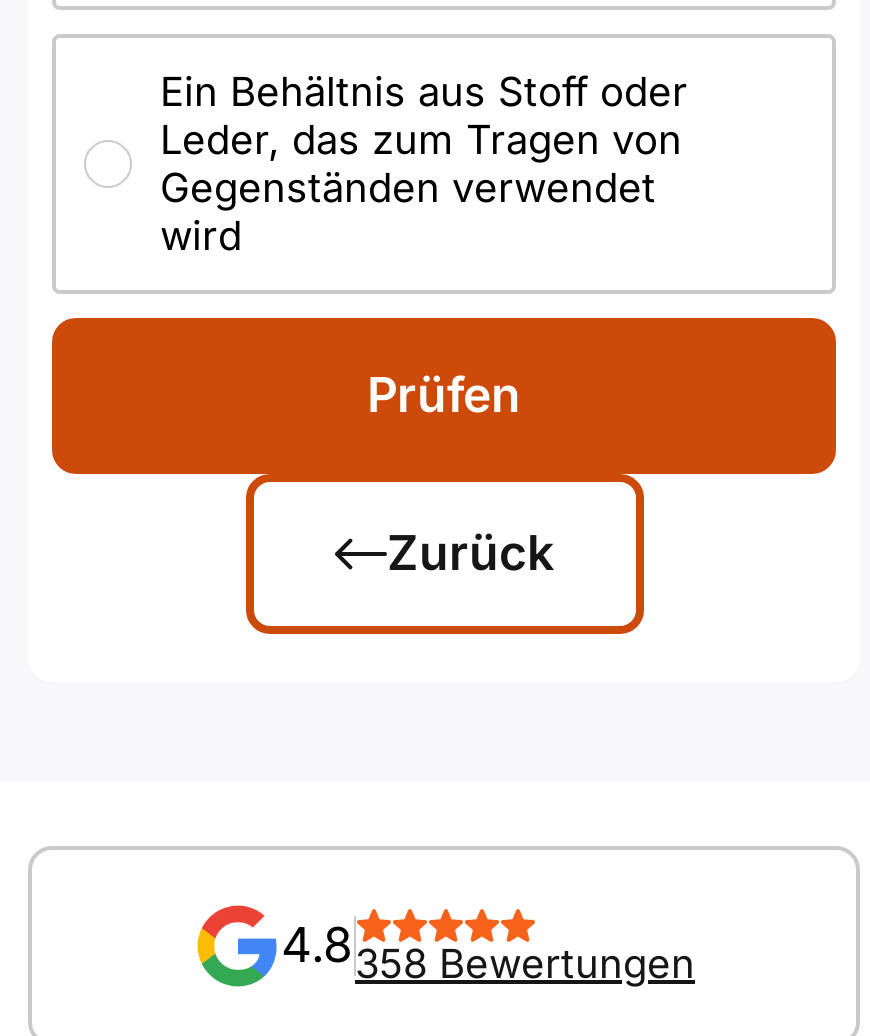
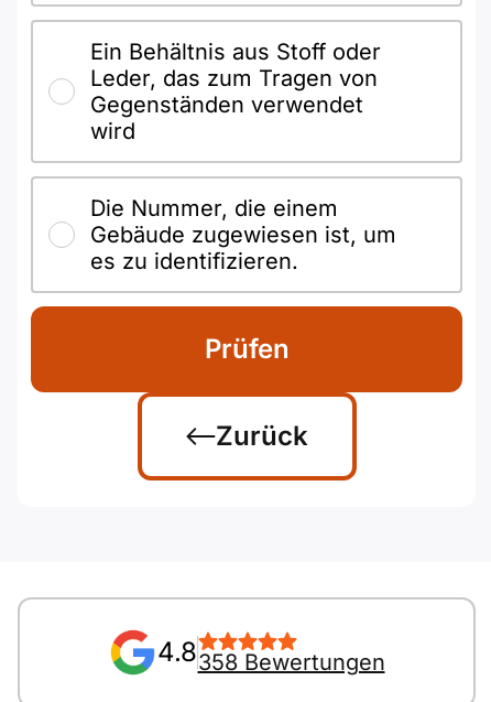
+ Die Nummer, die einem
+ Gebäude zugewiesen ist, um
+ es zu identifizieren.
